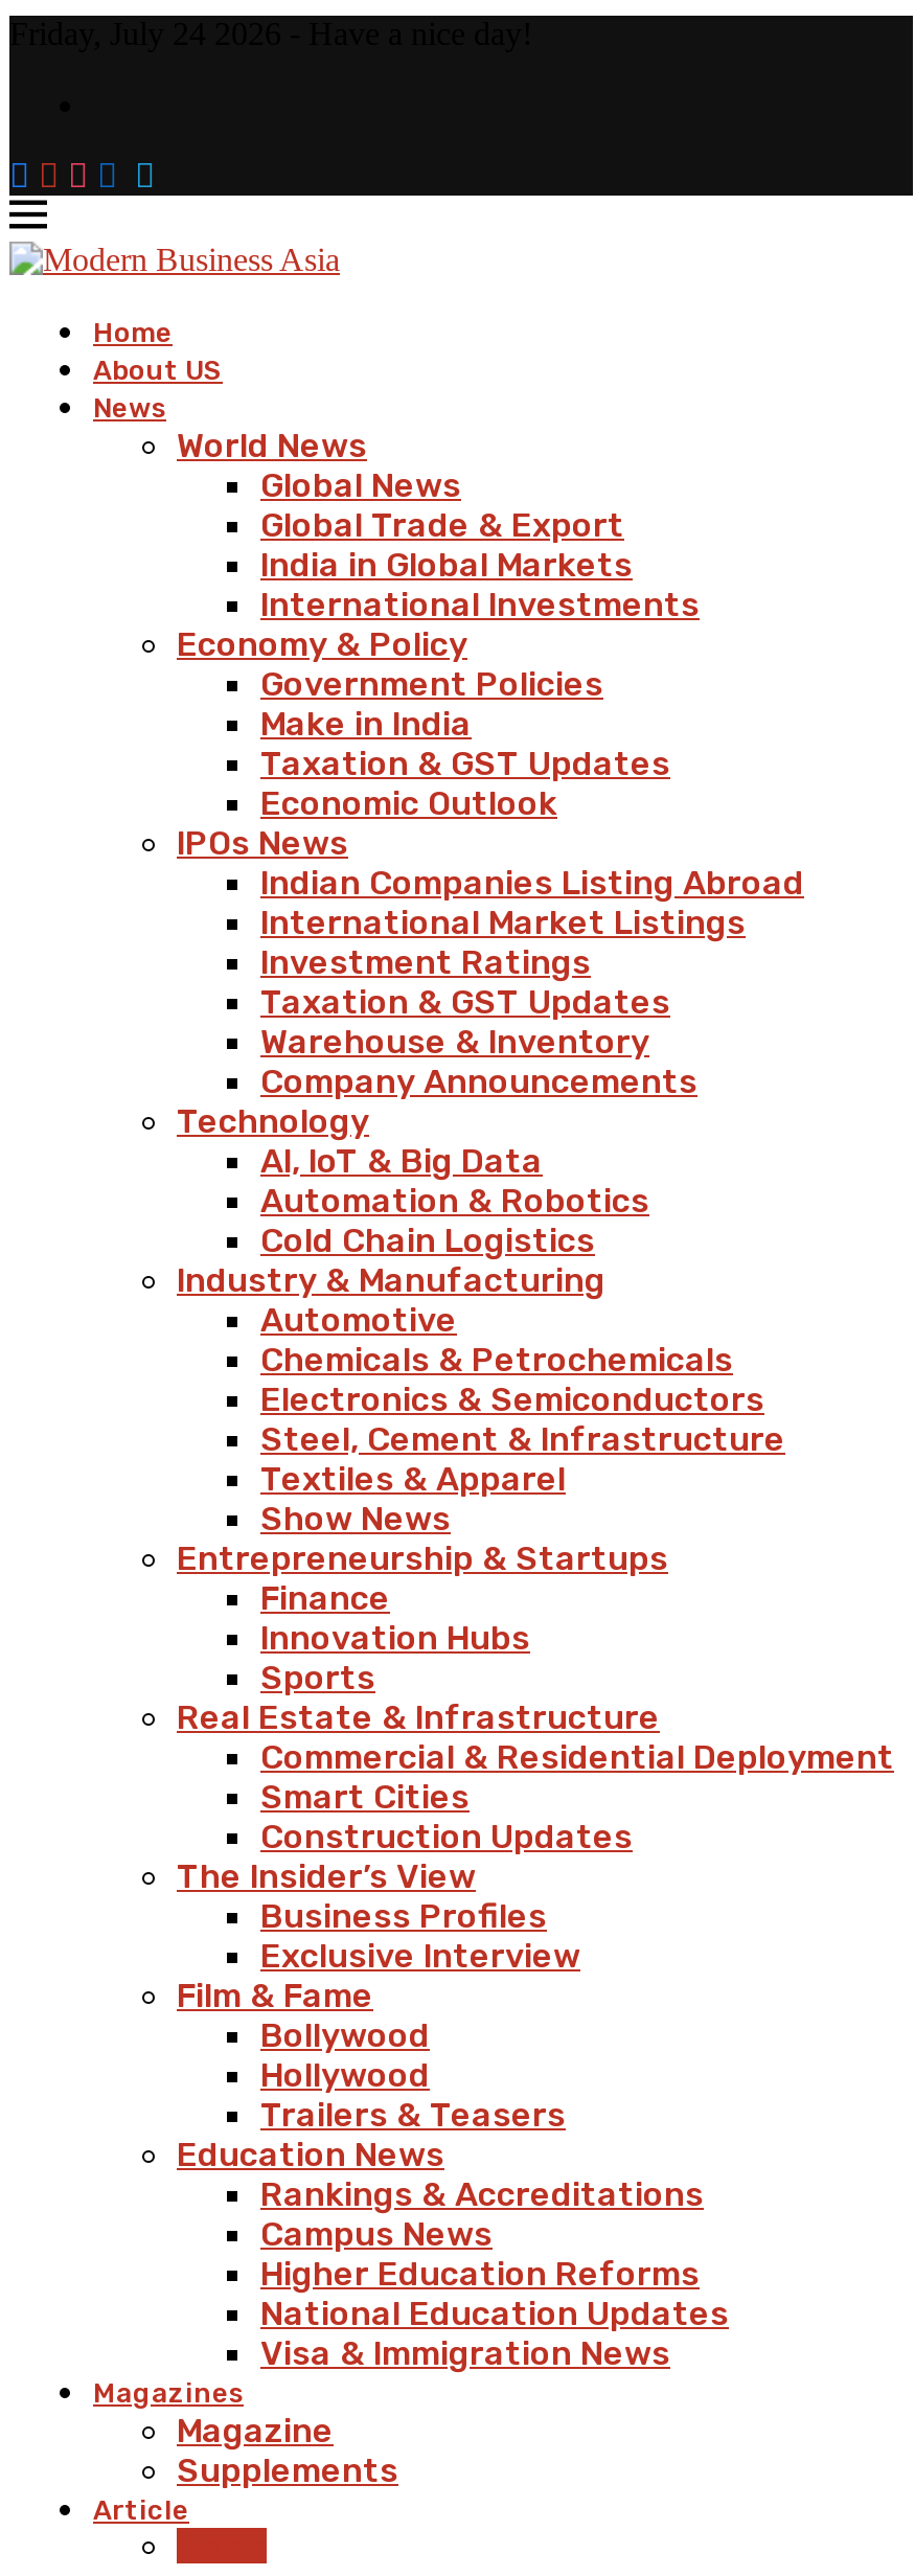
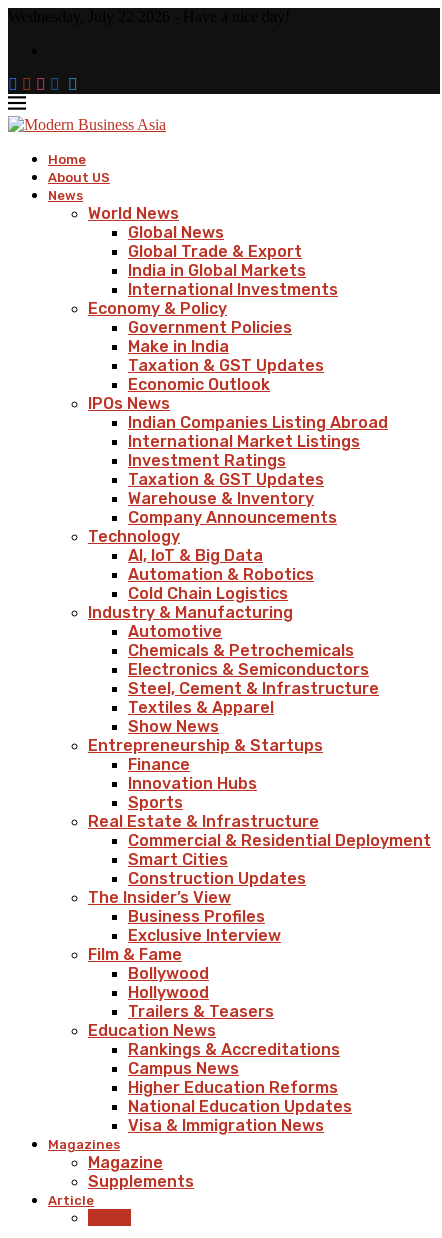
- Friday, July 24 2026 - Have a nice day!
+ Wednesday, July 22 2026 - Have a nice day!
